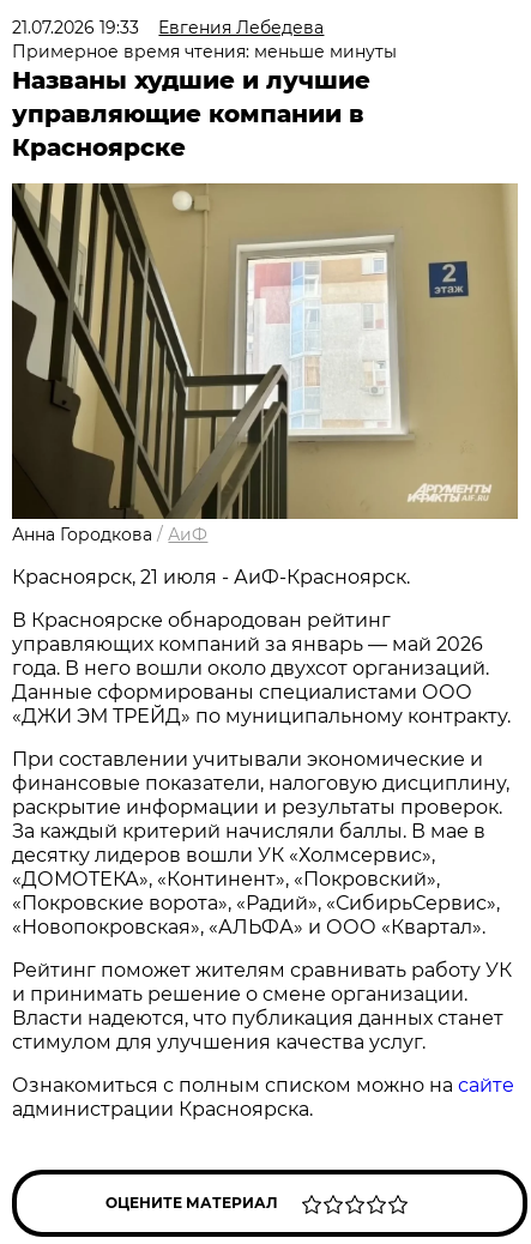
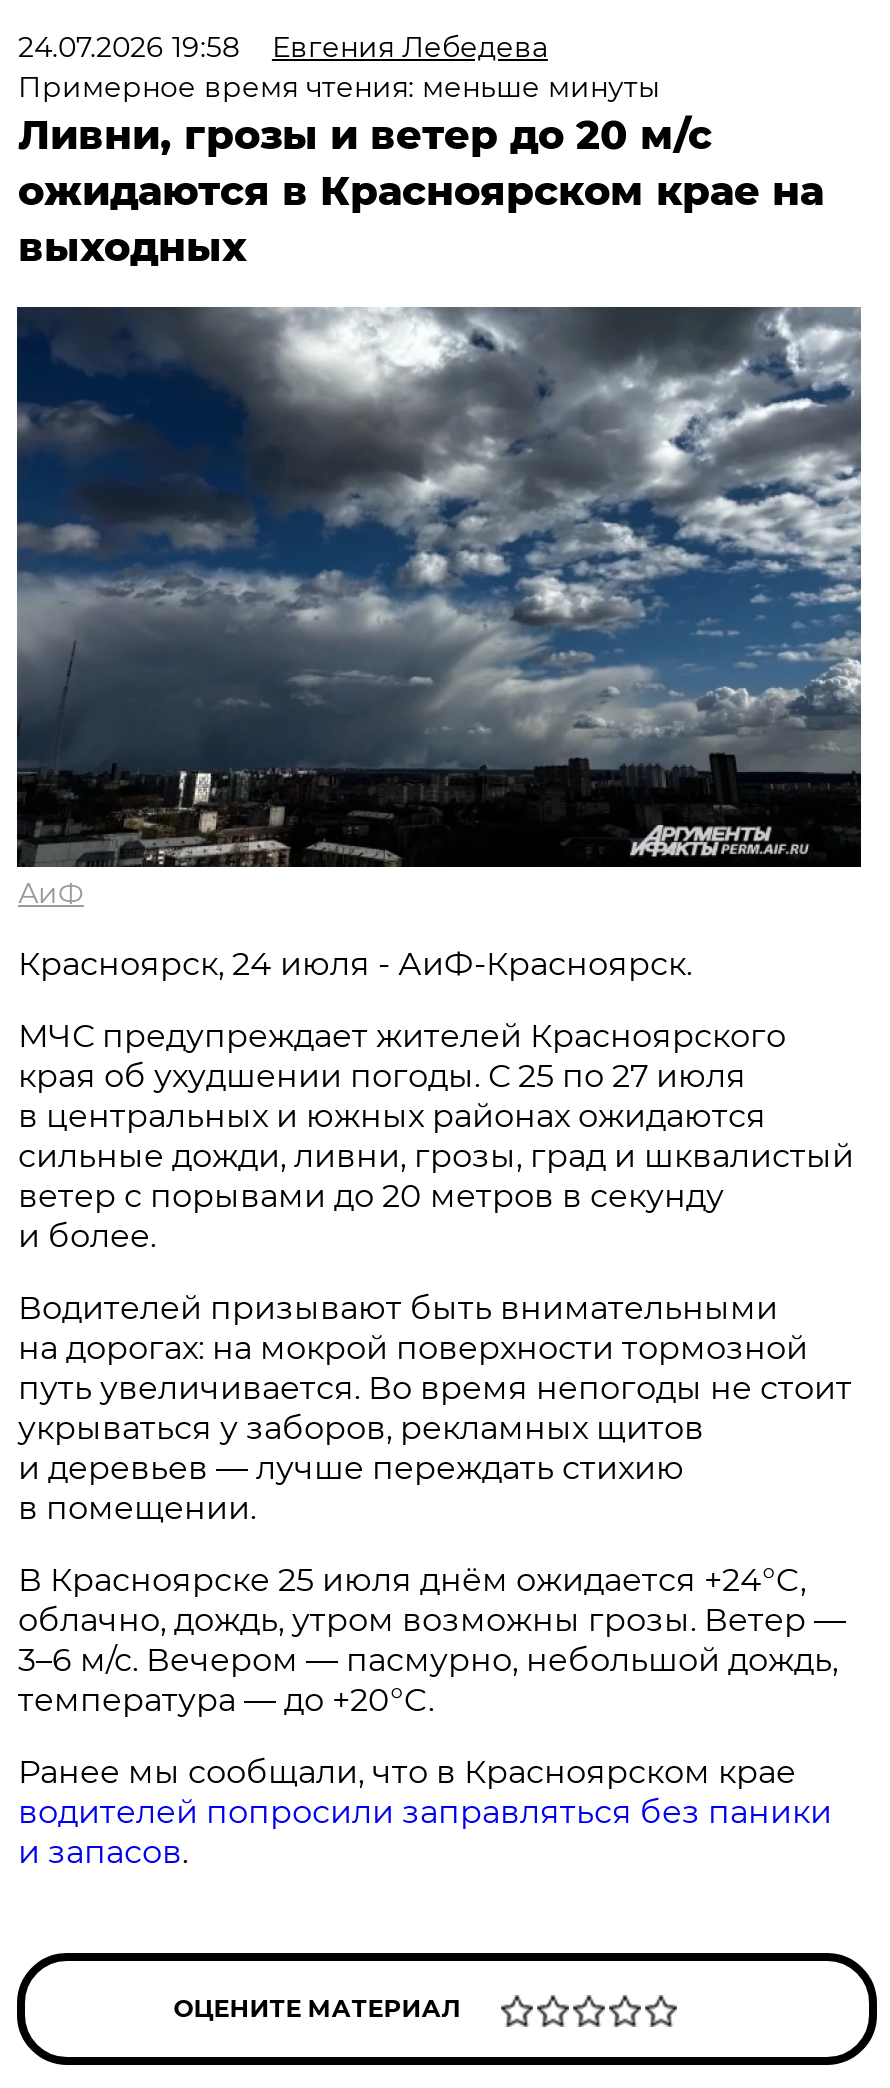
- 21.07.2026 19:33 Евгения Лебедева
+ 24.07.2026 19:58 Евгения Лебедева

- Названы худшие и лучшие
- управляющие компании в
- Красноярске
+ Ливни, грозы и ветер до 20 м/с
+ ожидаются в Красноярском крае на
+ выходных

- [image]
- Анна Городкова / АиФ
+ [image]
+ АиФ

- Красноярск, 21 июля - АиФ-Красноярск.
+ Красноярск, 24 июля - АиФ-Красноярск.

- В Красноярске обнародован рейтинг
- управляющих компаний за январь — май 2026
- года. В него вошли около двухсот организаций.
- Данные сформированы специалистами ООО
- «ДЖИ ЭМ ТРЕЙД» по муниципальному контракту.
+ МЧС предупреждает жителей Красноярского
+ края об ухудшении погоды. С 25 по 27 июля
+ в центральных и южных районах ожидаются
+ сильные дожди, ливни, грозы, град и шквалистый
+ ветер с порывами до 20 метров в секунду
+ и более.

- При составлении учитывали экономические и
- финансовые показатели, налоговую дисциплину,
- раскрытие информации и результаты проверок.
- За каждый критерий начисляли баллы. В мае в
- десятку лидеров вошли УК «Холмсервис»,
- «ДОМОТЕКА», «Континент», «Покровский»,
- «Покровские ворота», «Радий», «СибирьСервис»,
- «Новопокровская», «АЛЬФА» и ООО «Квартал».
+ Водителей призывают быть внимательными
+ на дорогах: на мокрой поверхности тормозной
+ путь увеличивается. Во время непогоды не стоит
+ укрываться у заборов, рекламных щитов
+ и деревьев — лучше переждать стихию
+ в помещении.

- Рейтинг поможет жителям сравнивать работу УК
- и принимать решение о смене организации.
- Власти надеются, что публикация данных станет
- стимулом для улучшения качества услуг.
+ В Красноярске 25 июля днём ожидается +24°C,
+ облачно, дождь, утром возможны грозы. Ветер —
+ 3–6 м/с. Вечером — пасмурно, небольшой дождь,
+ температура — до +20°C.

- Ознакомиться с полным списком можно на сайте
- администрации Красноярска.
+ Ранее мы сообщали, что в Красноярском крае
+ водителей попросили заправляться без паники
+ и запасов.
